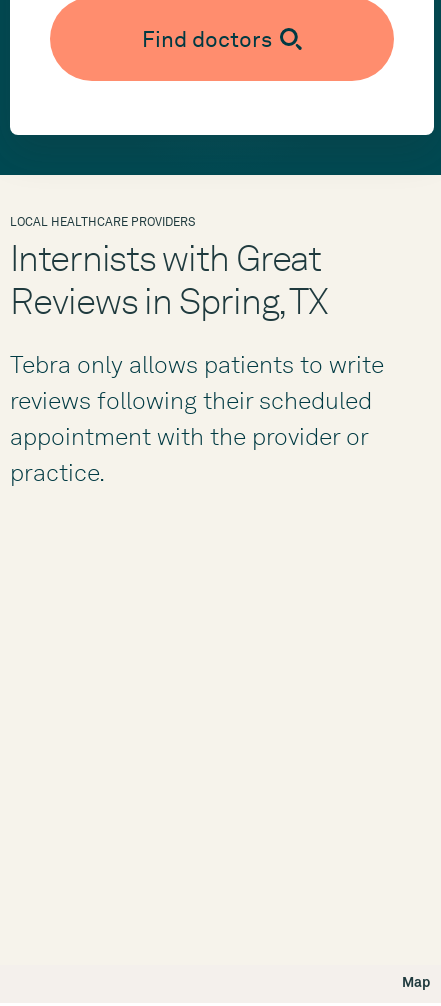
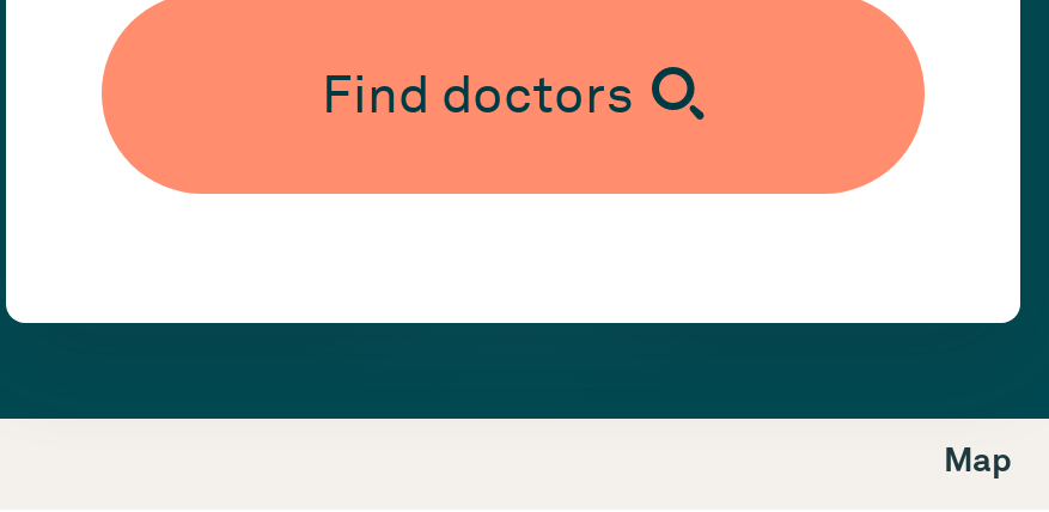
- LOCAL HEALTHCARE PROVIDERS
- Internists with Great
- Reviews in Spring, TX
- Tebra only allows patients to write
- reviews following their scheduled
- appointment with the provider or
- practice.
